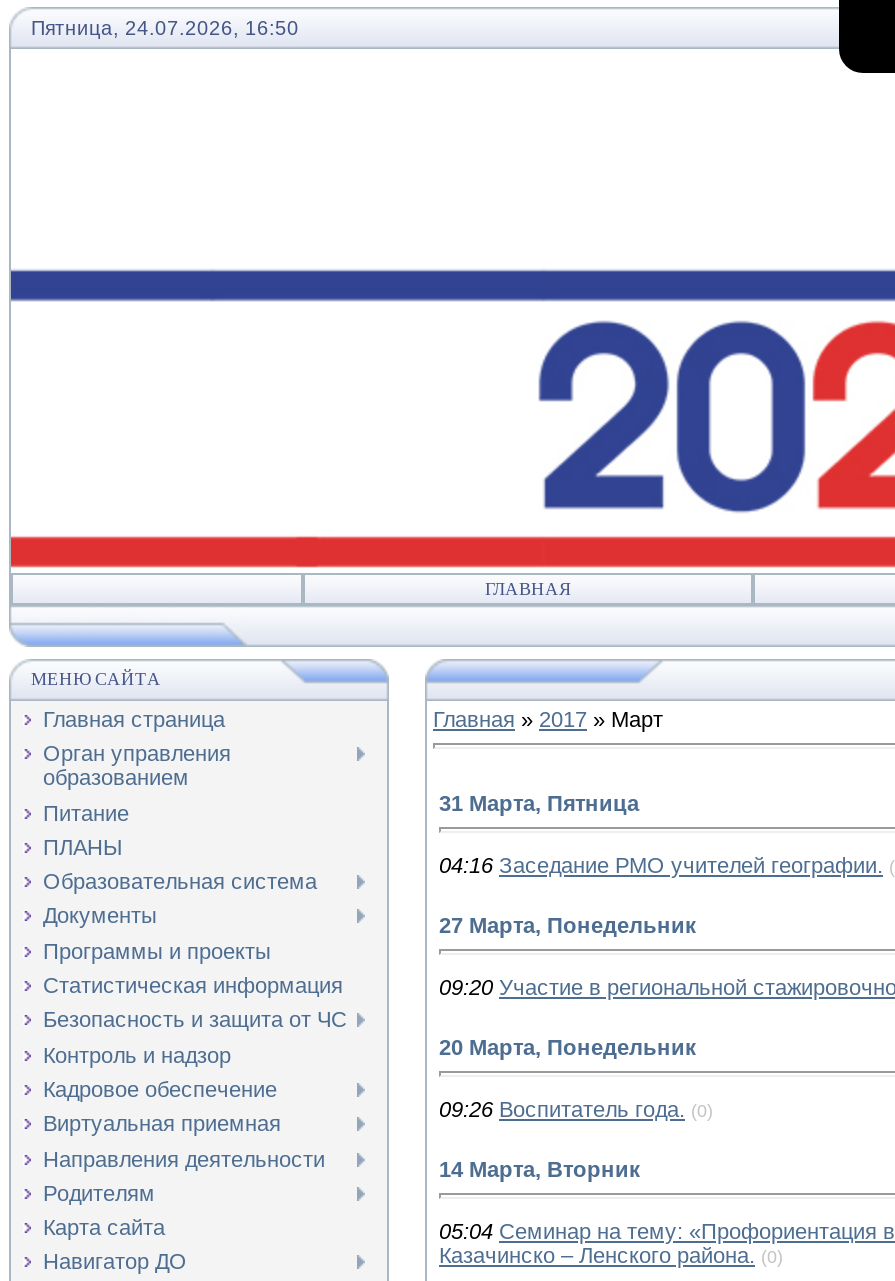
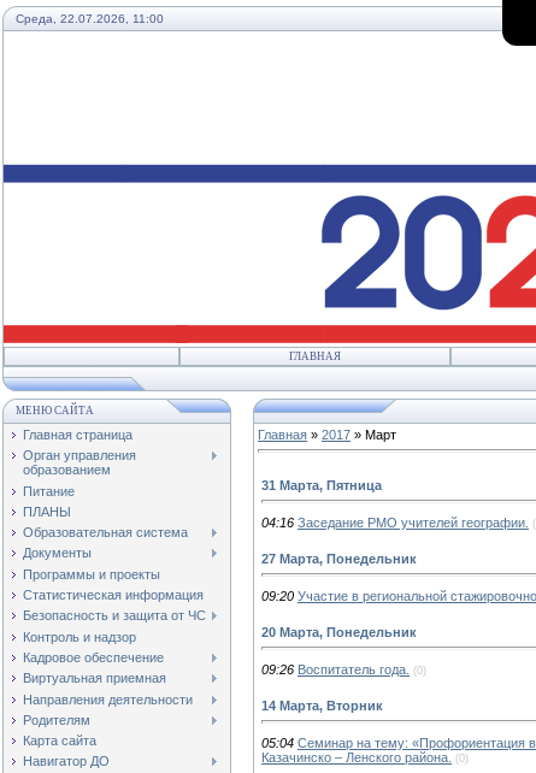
- Пятница, 24.07.2026, 16:50
+ Среда, 22.07.2026, 11:00
